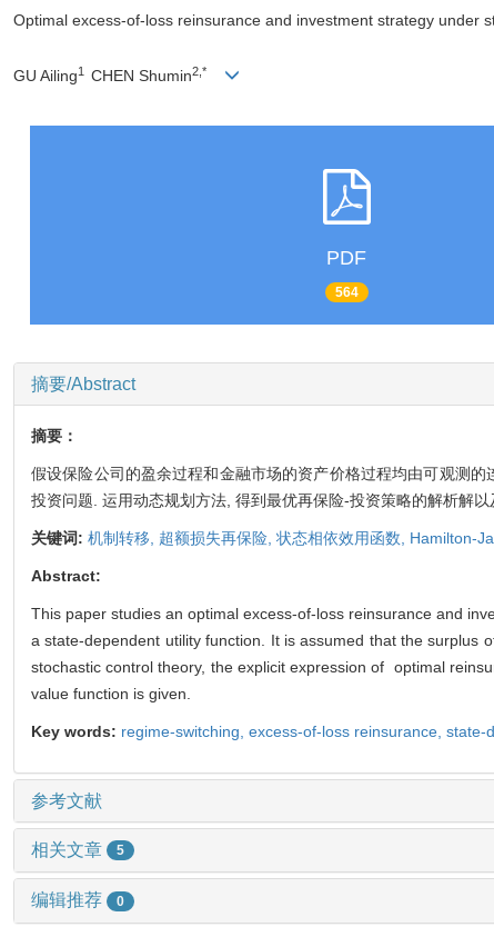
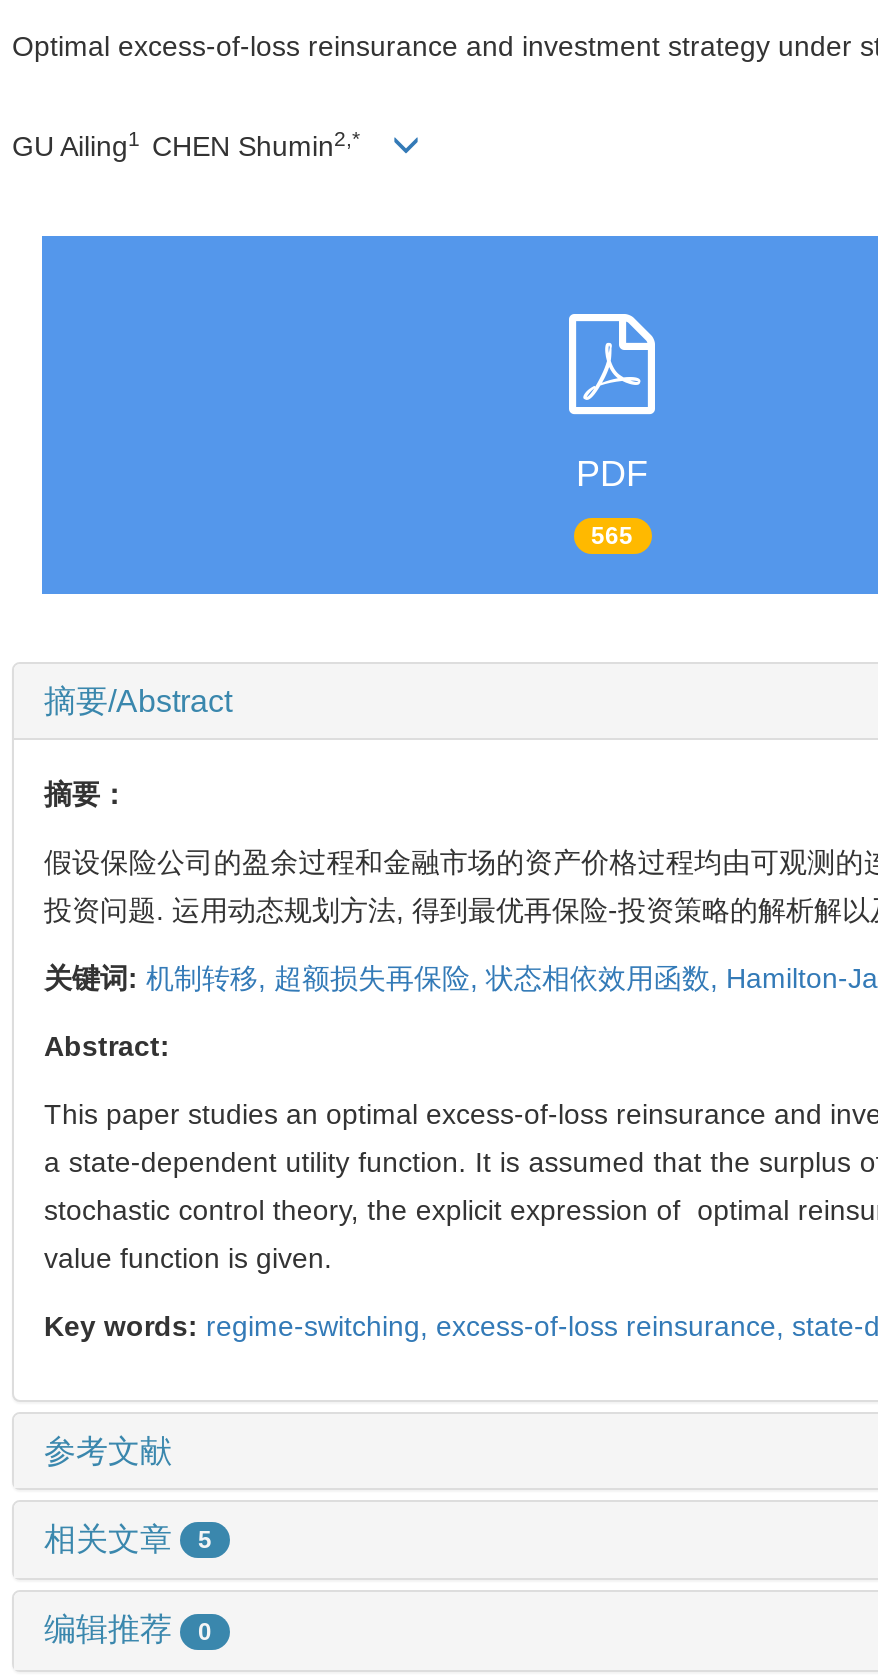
- 564
+ 565
